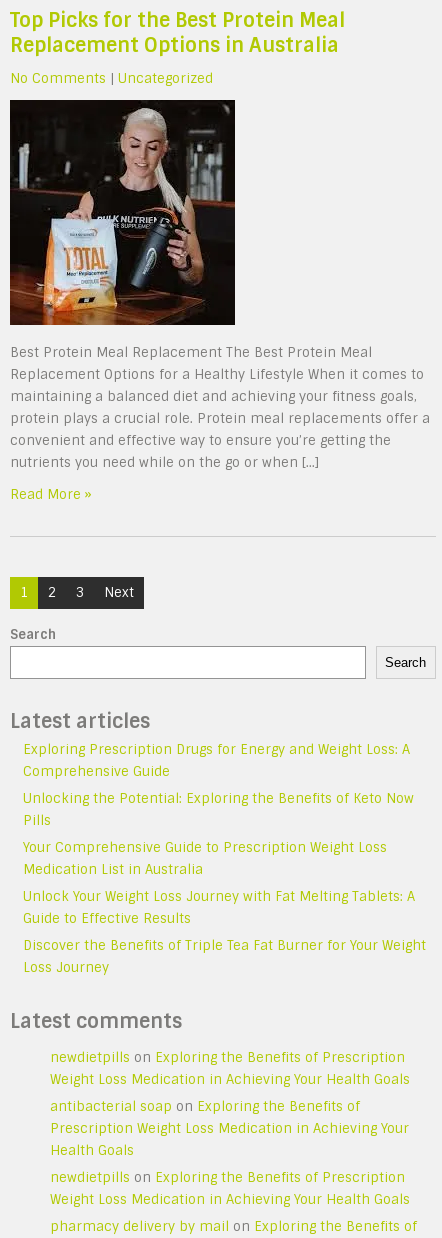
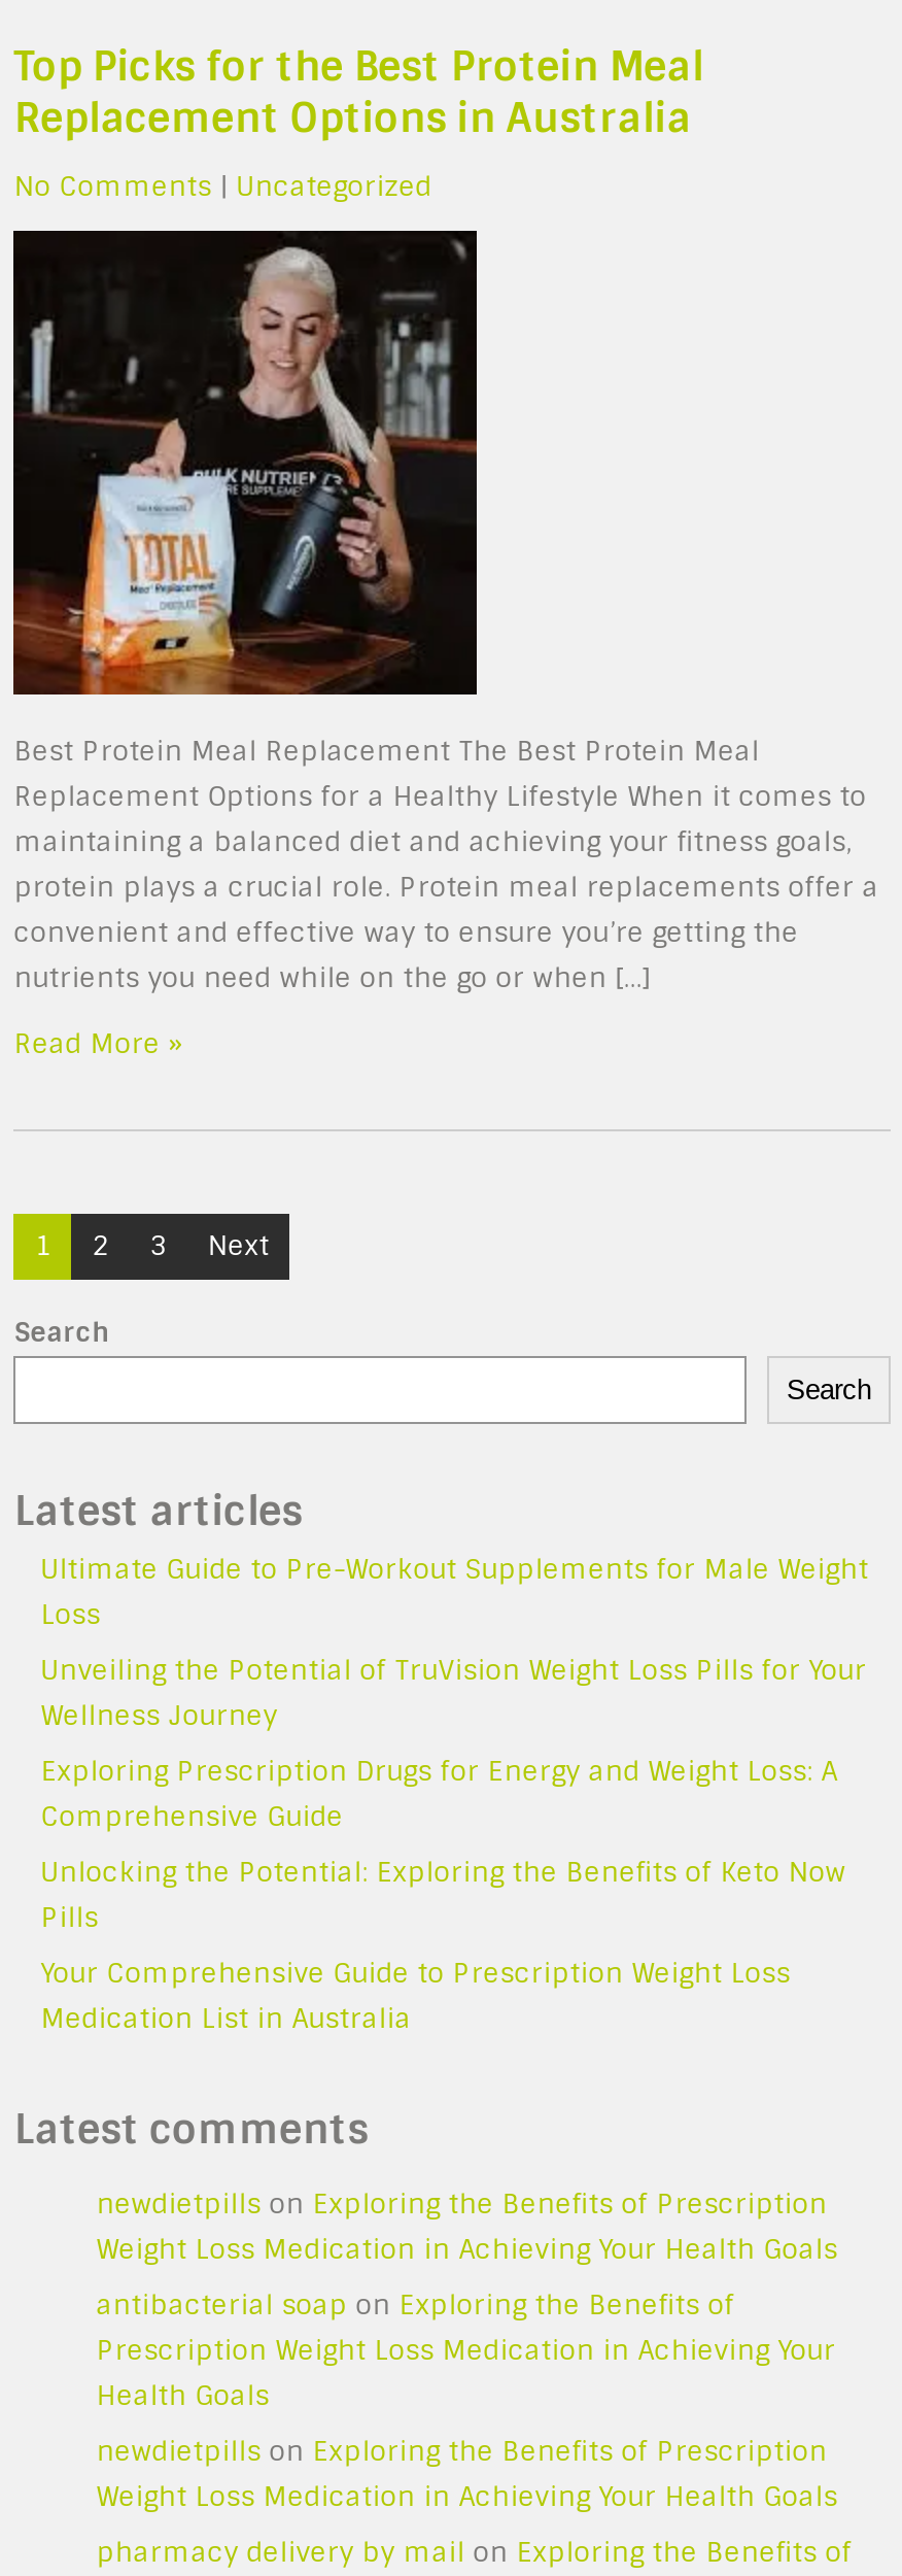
+ Ultimate Guide to Pre-Workout Supplements for Male Weight
+ Loss
+ Unveiling the Potential of TruVision Weight Loss Pills for Your
+ Wellness Journey

moved down: Exploring Prescription Drugs for Energy and Weight Loss: A | Comprehensive Guide | Unlocking the Potential: Exploring the Benefits of Keto Now | Pills | Your Comprehensive Guide to Prescription Weight Loss | Medication List in Australia

- Unlock Your Weight Loss Journey with Fat Melting Tablets: A
- Guide to Effective Results
- Discover the Benefits of Triple Tea Fat Burner for Your Weight
- Loss Journey
